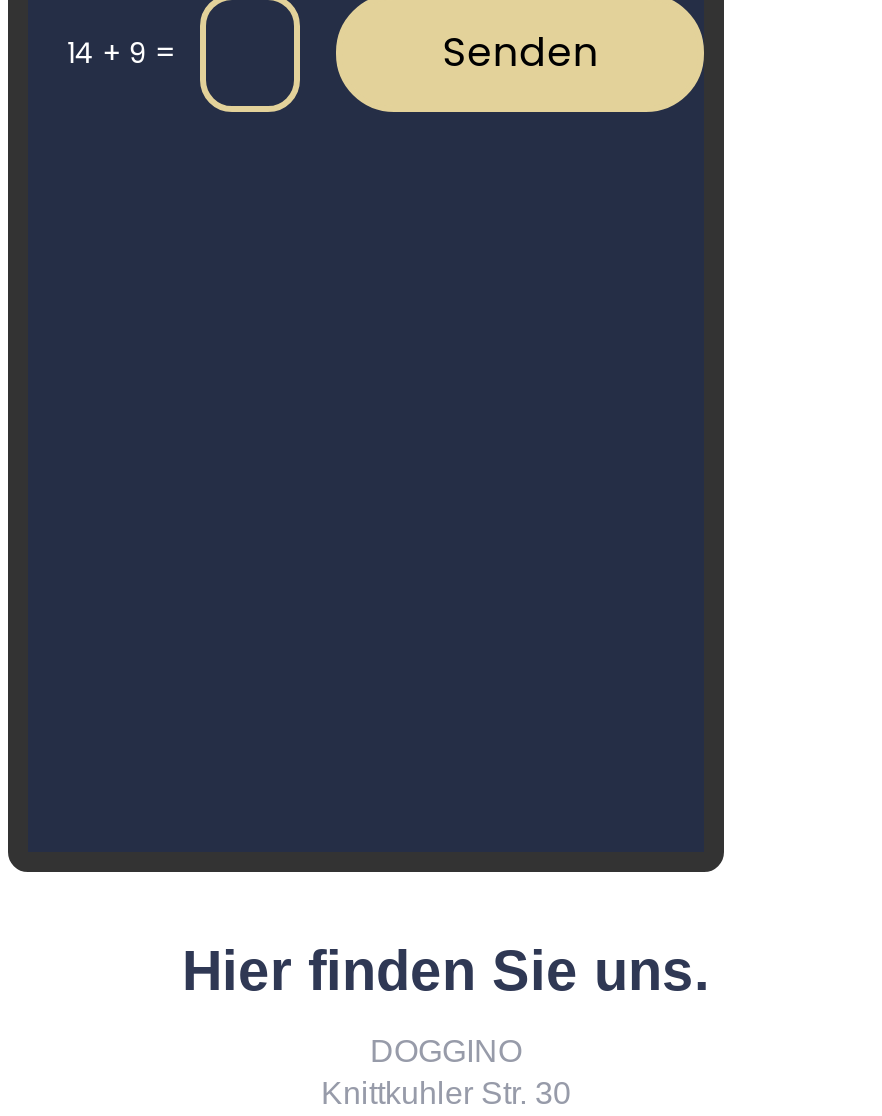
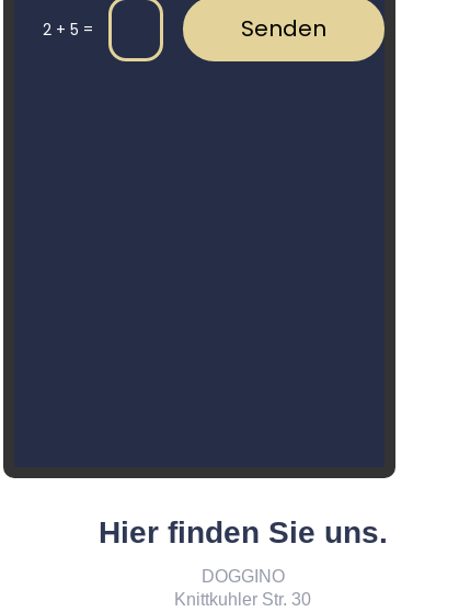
- 14 + 9 =
+ 2 + 5 =
